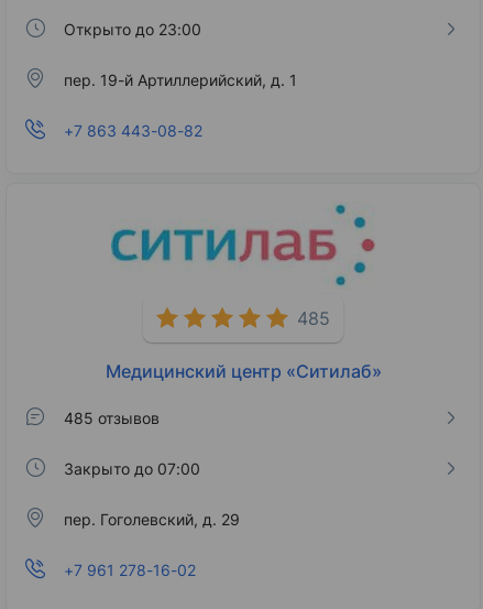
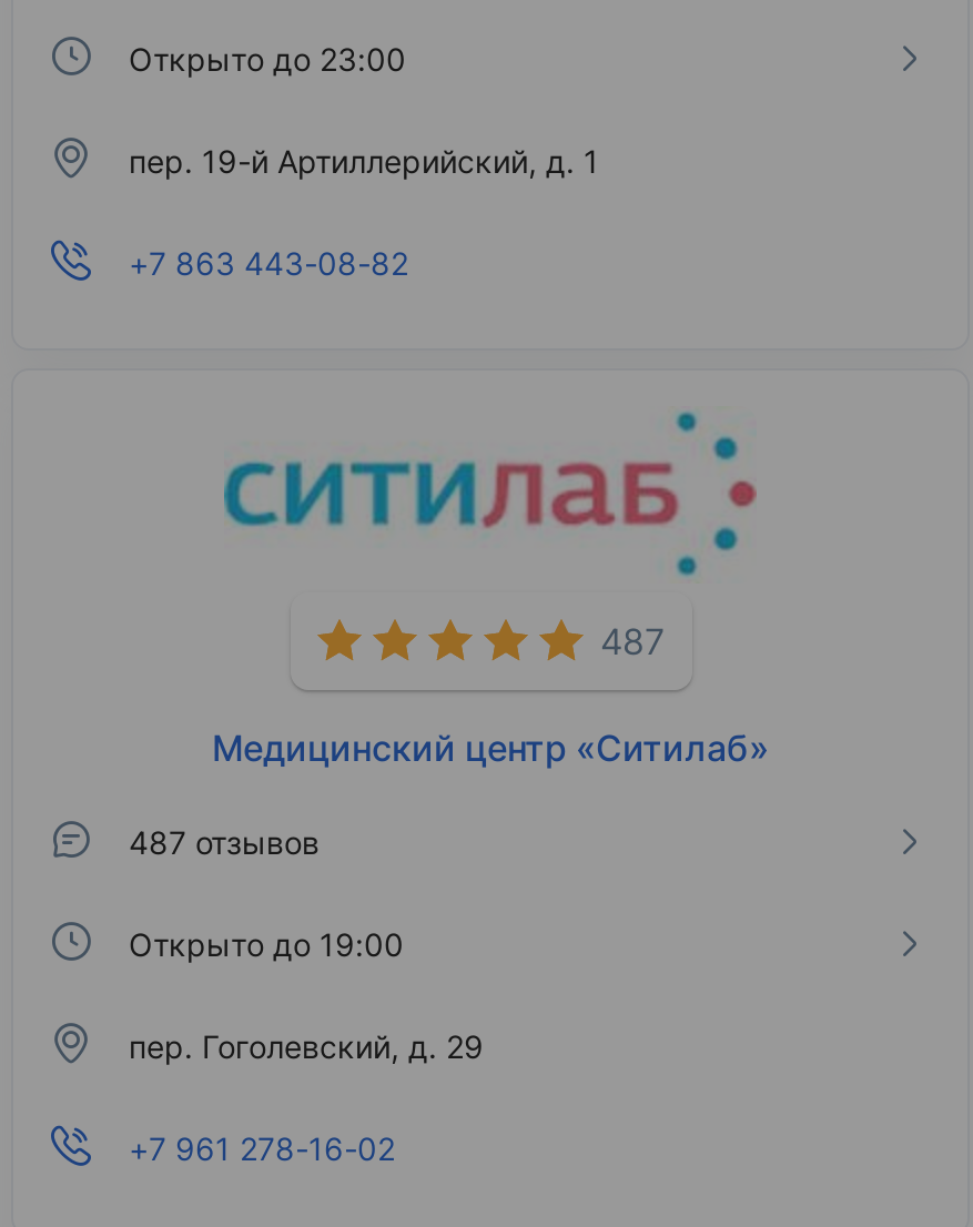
- 485
+ 487

- 485 отзывов
+ 487 отзывов

- Закрыто до 07:00
+ Открыто до 19:00
